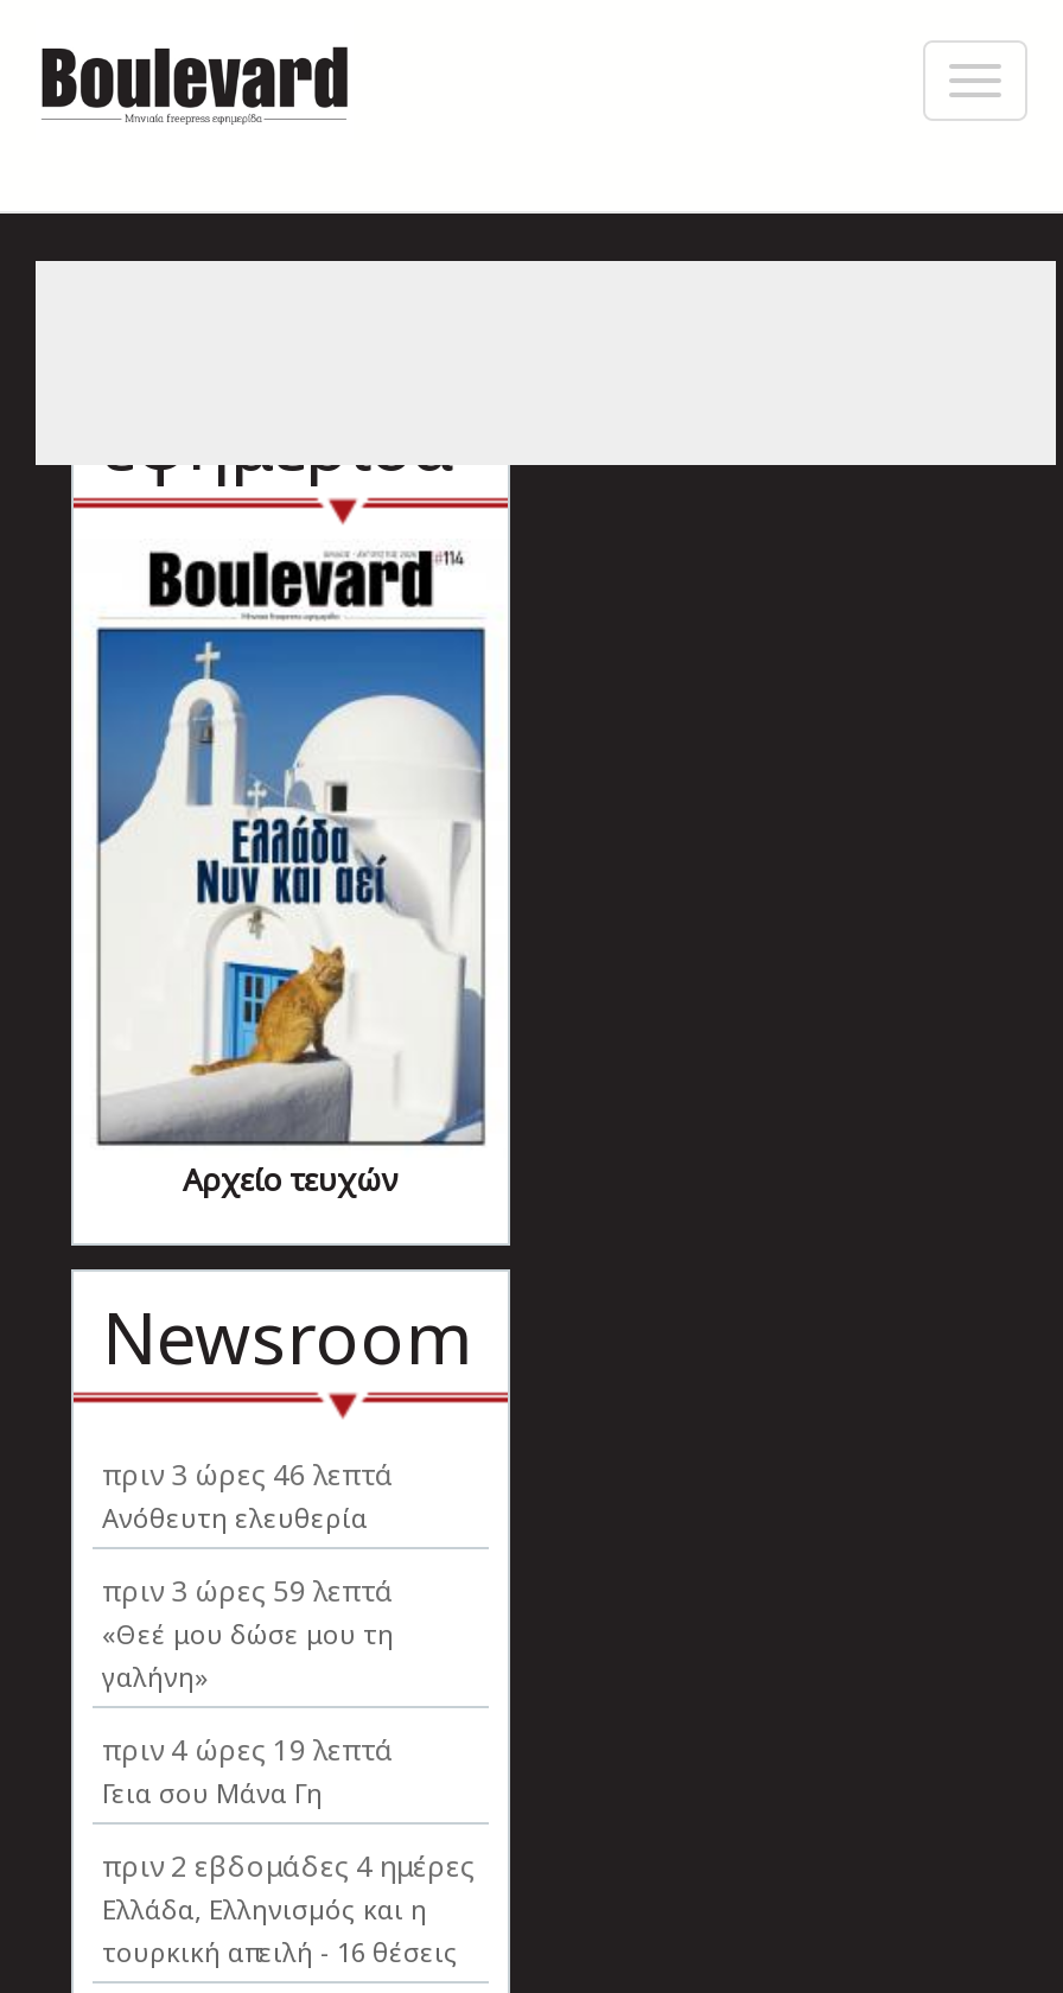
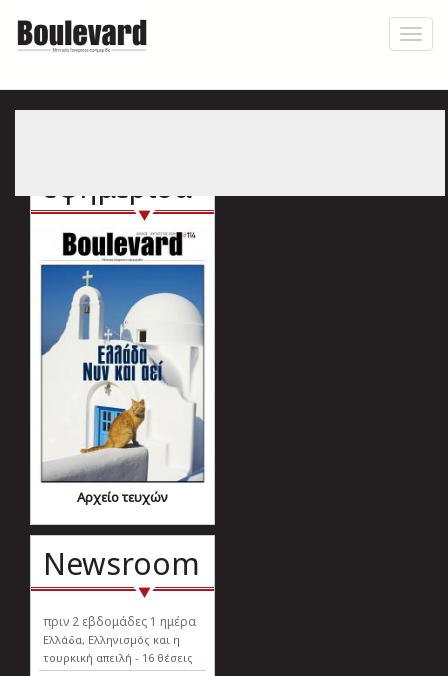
- πριν 3 ώρες 46 λεπτά
- Ανόθευτη ελευθερία
- πριν 3 ώρες 59 λεπτά
- «Θεέ μου δώσε μου τη
- γαλήνη»
- πριν 4 ώρες 19 λεπτά
- Γεια σου Μάνα Γη
- πριν 2 εβδομάδες 4 ημέρες
+ πριν 2 εβδομάδες 1 ημέρα
